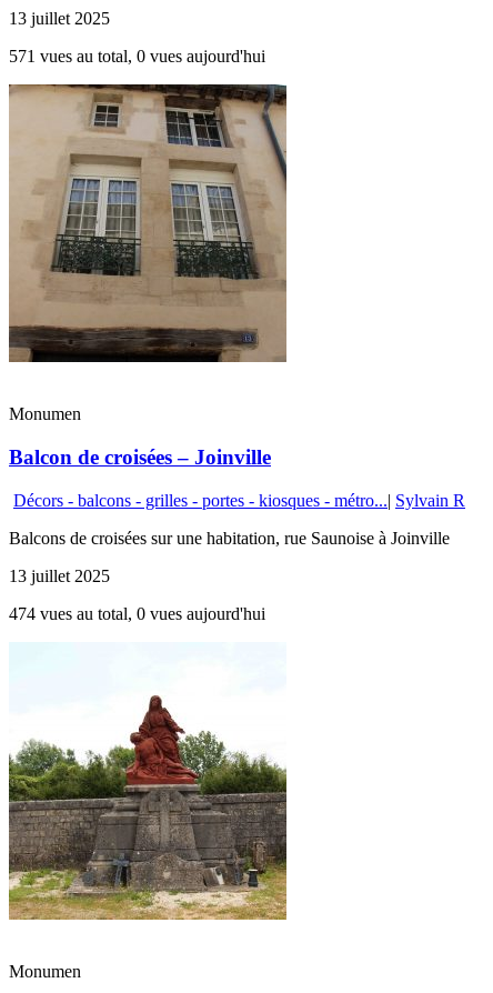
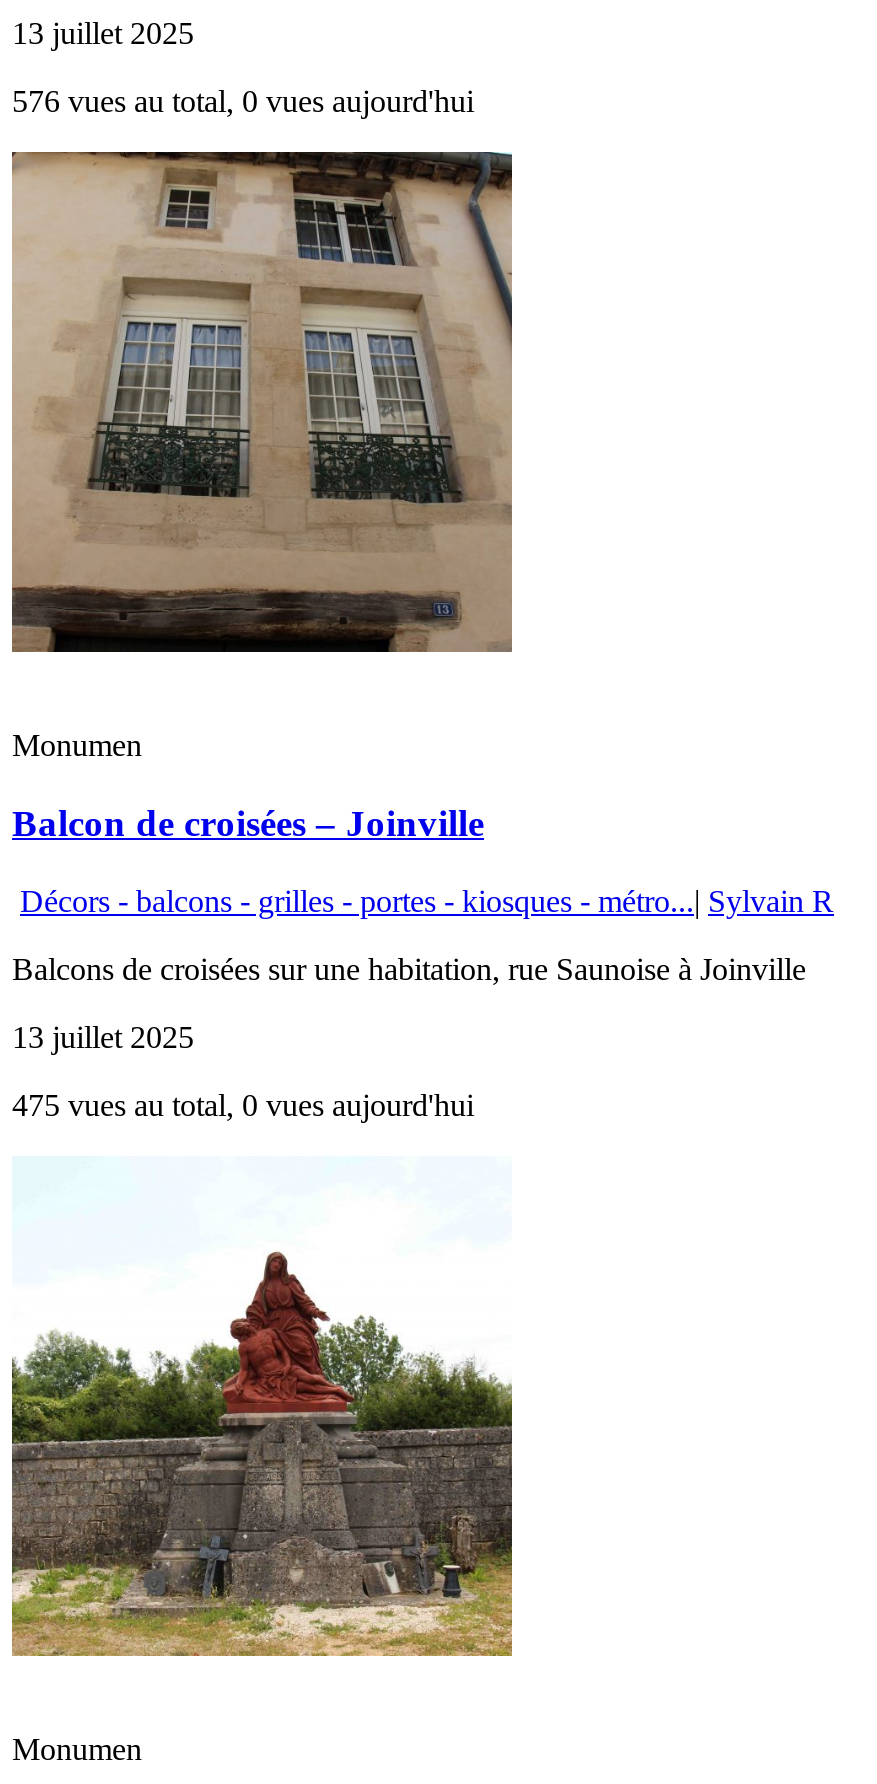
- 571 vues au total, 0 vues aujourd'hui
+ 576 vues au total, 0 vues aujourd'hui

- 474 vues au total, 0 vues aujourd'hui
+ 475 vues au total, 0 vues aujourd'hui
